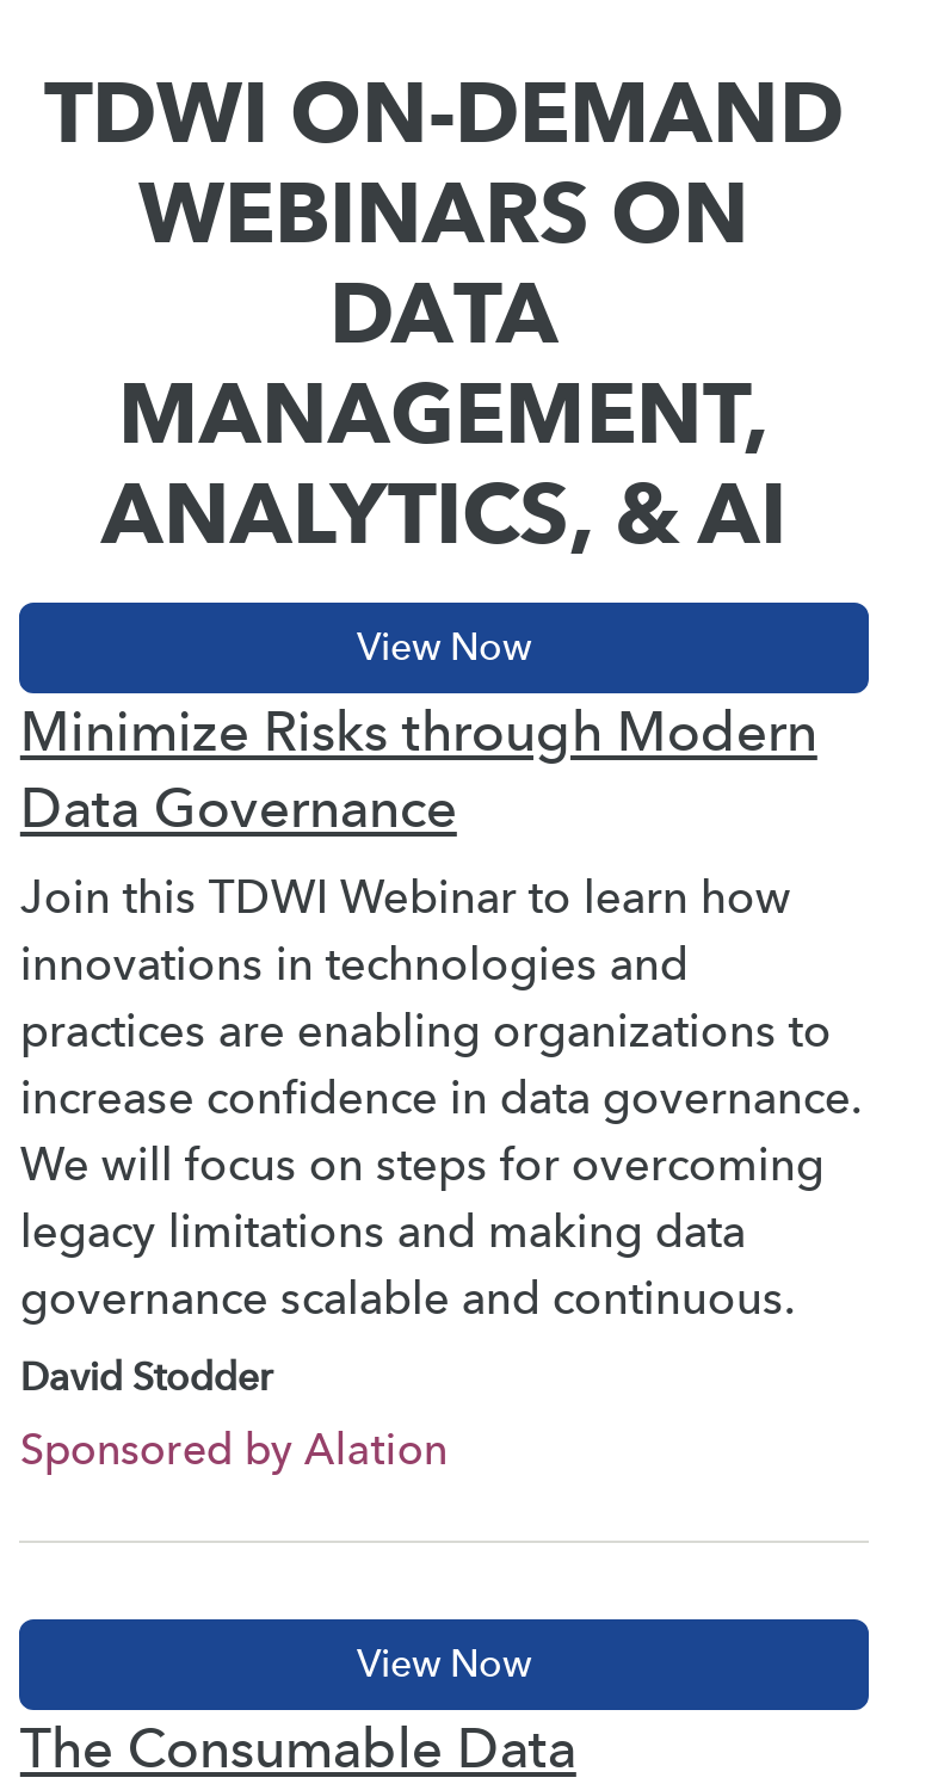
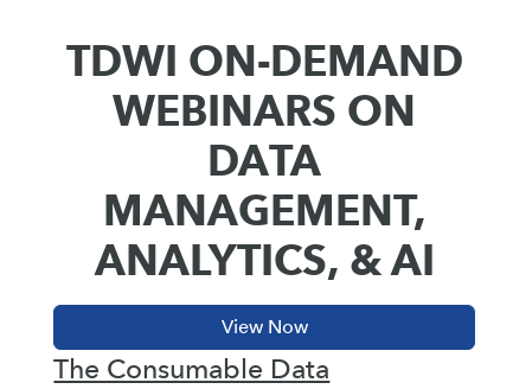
- Minimize Risks through Modern
- Data Governance
- Join this TDWI Webinar to learn how
- innovations in technologies and
- practices are enabling organizations to
- increase confidence in data governance.
- We will focus on steps for overcoming
- legacy limitations and making data
- governance scalable and continuous.
- David Stodder
- Sponsored by Alation
